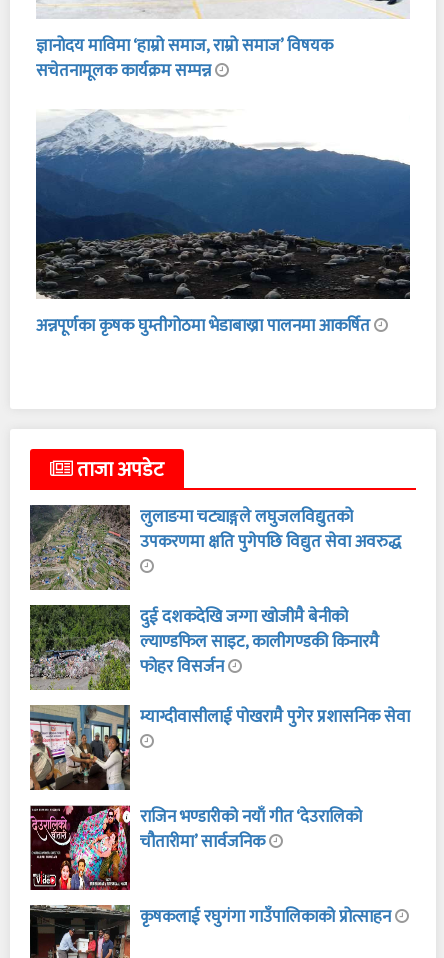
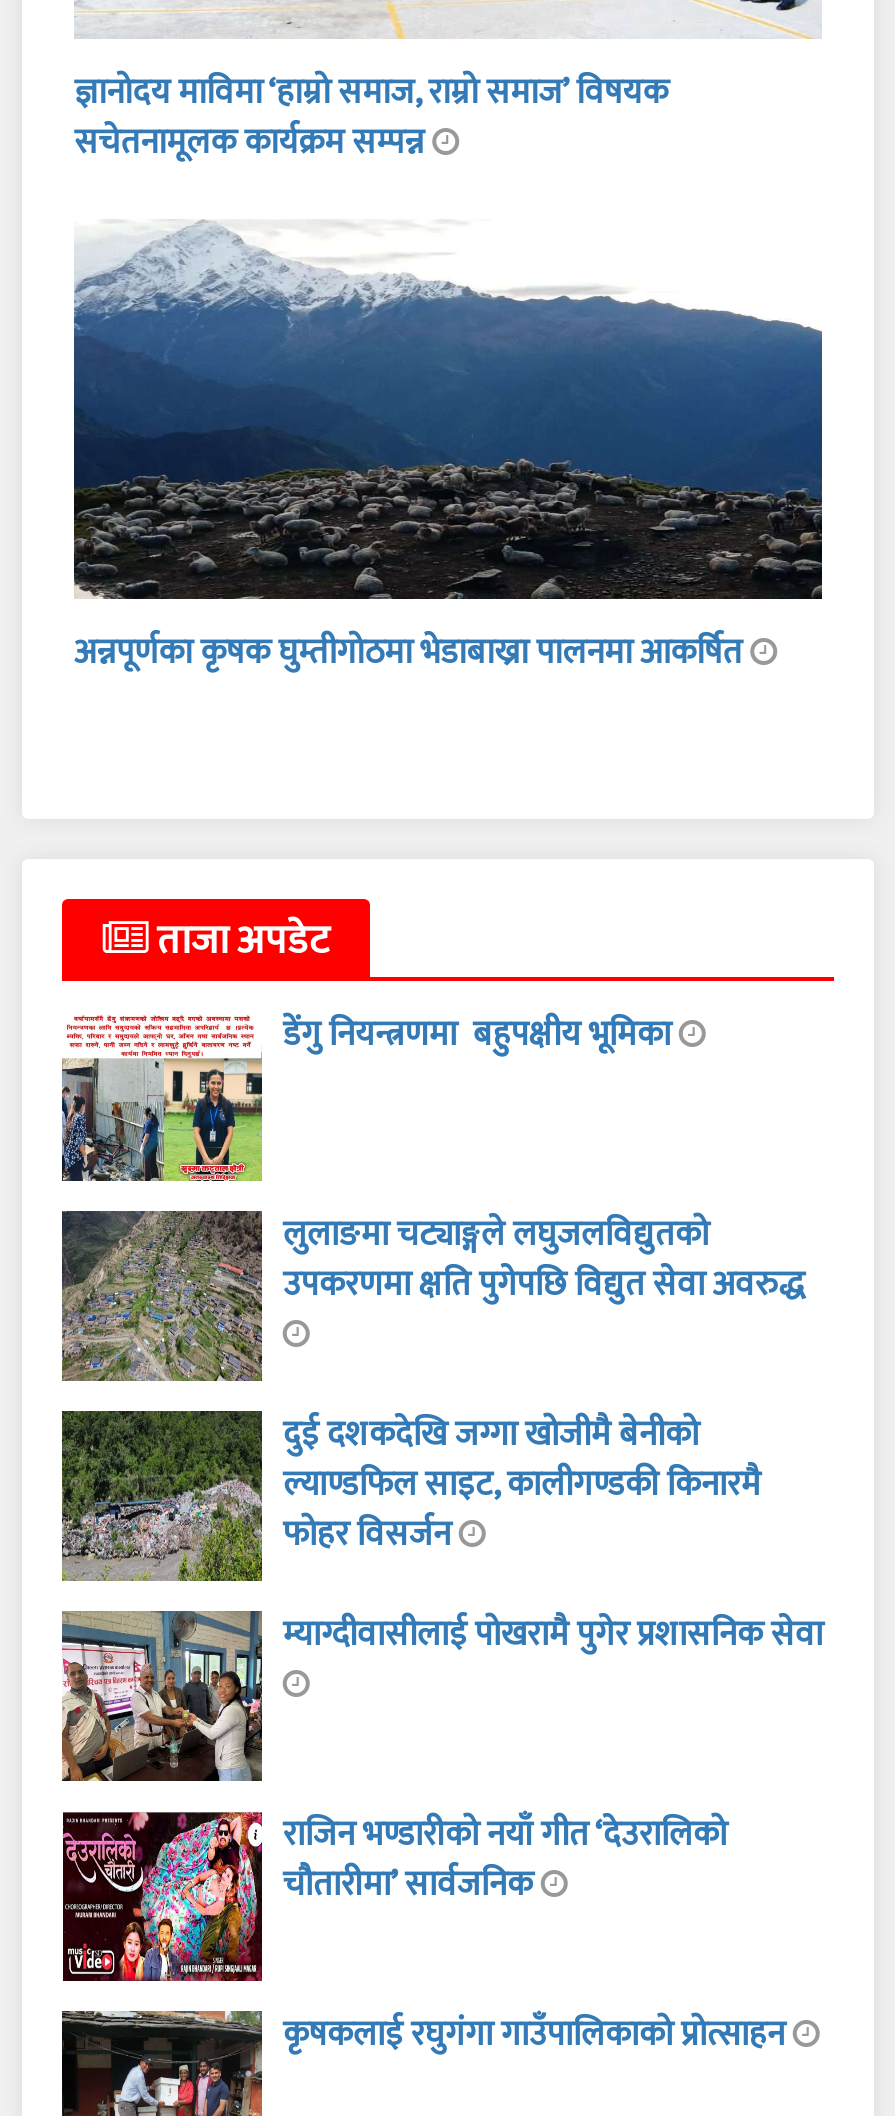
+ [image]
+ डेंगु नियन्त्रणमा बहुपक्षीय भूमिका
